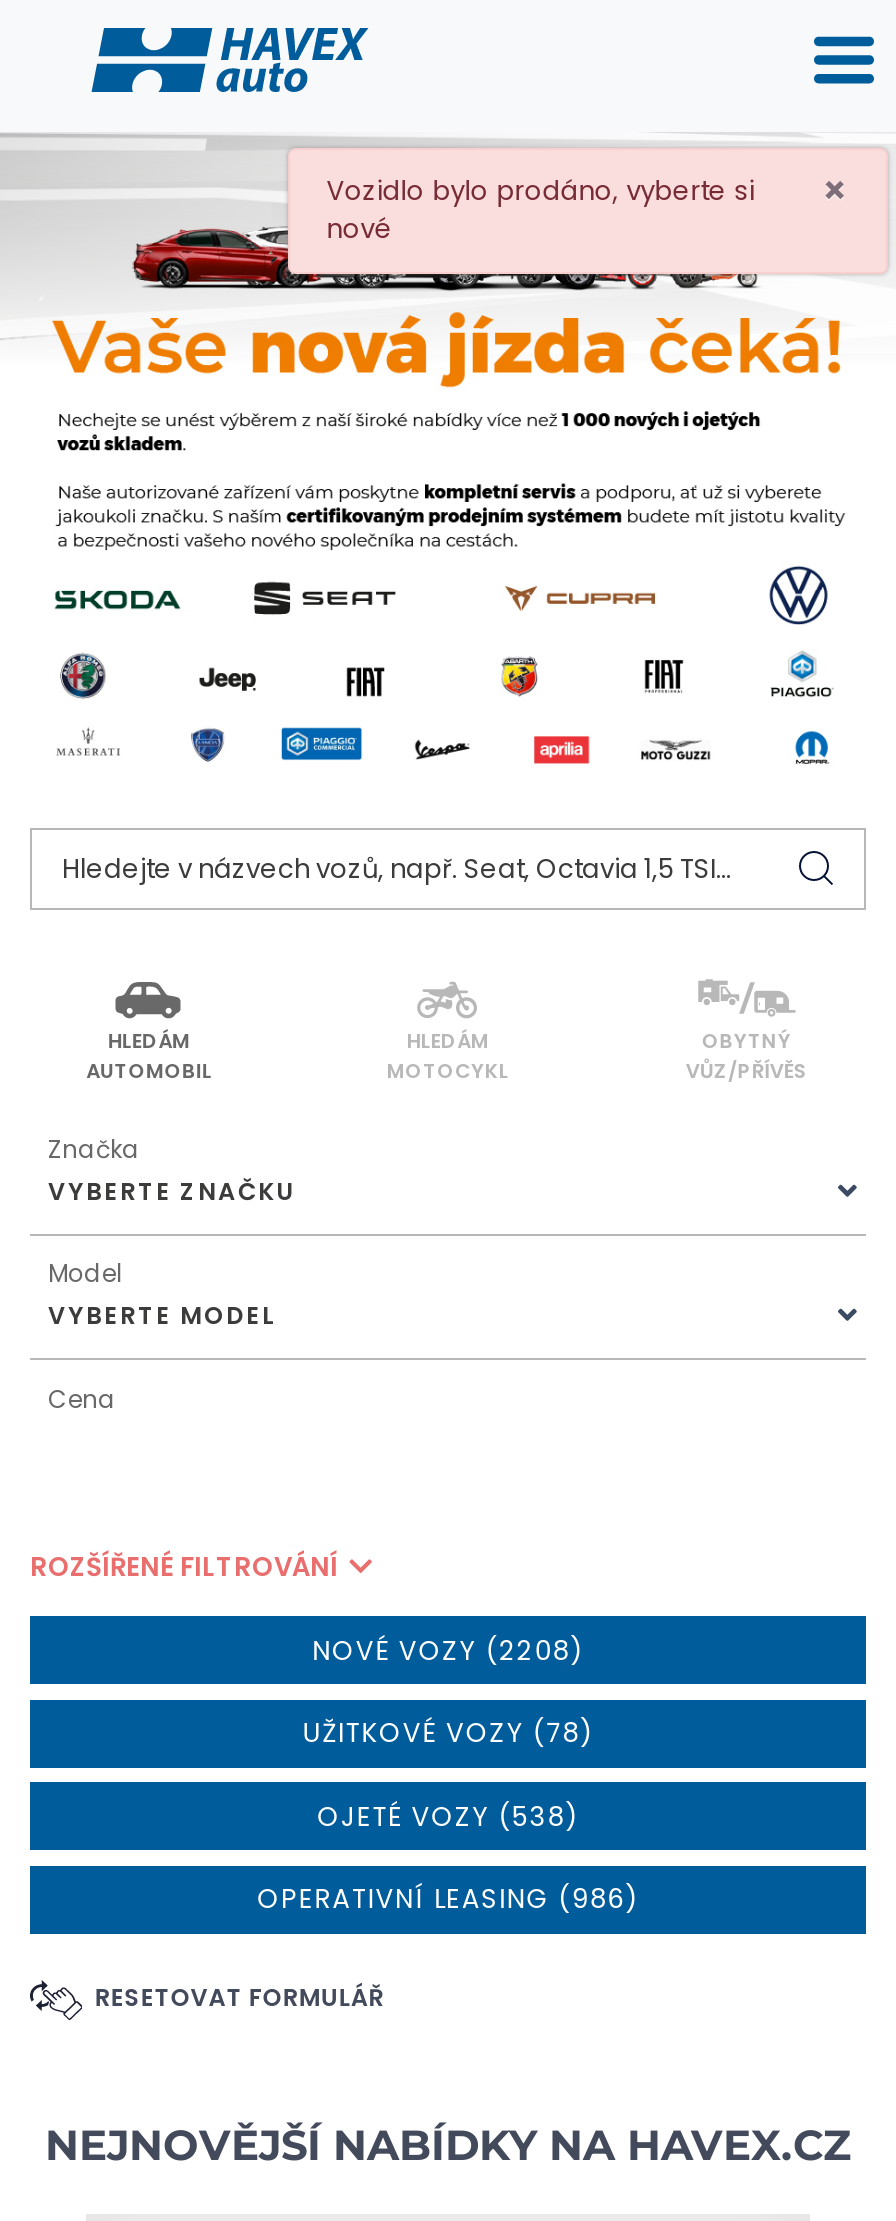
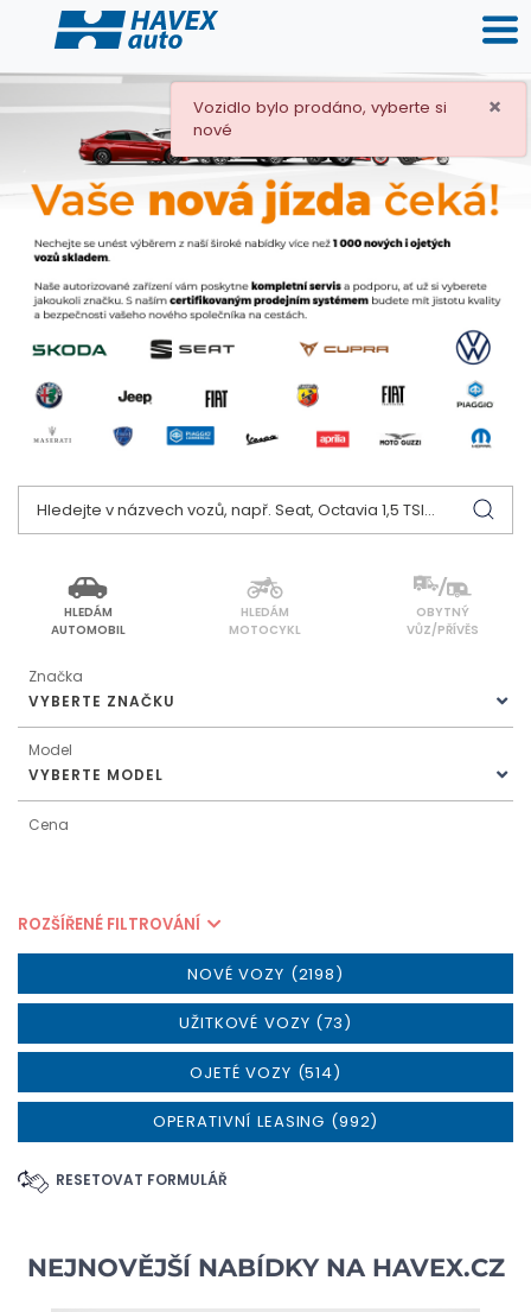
- NOVÉ VOZY (2208)
+ NOVÉ VOZY (2198)

- UŽITKOVÉ VOZY (78)
+ UŽITKOVÉ VOZY (73)

- OJETÉ VOZY (538)
+ OJETÉ VOZY (514)

- OPERATIVNÍ LEASING (986)
+ OPERATIVNÍ LEASING (992)
